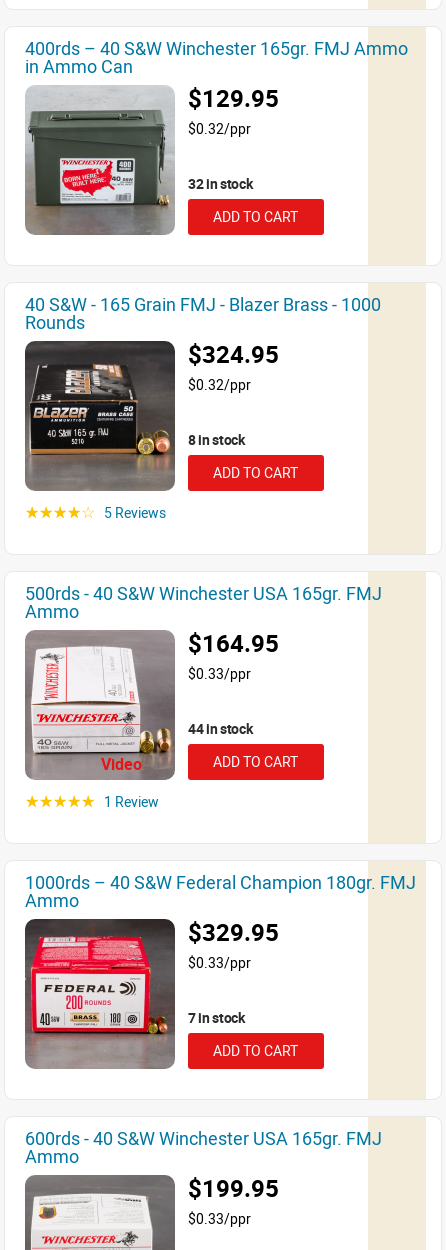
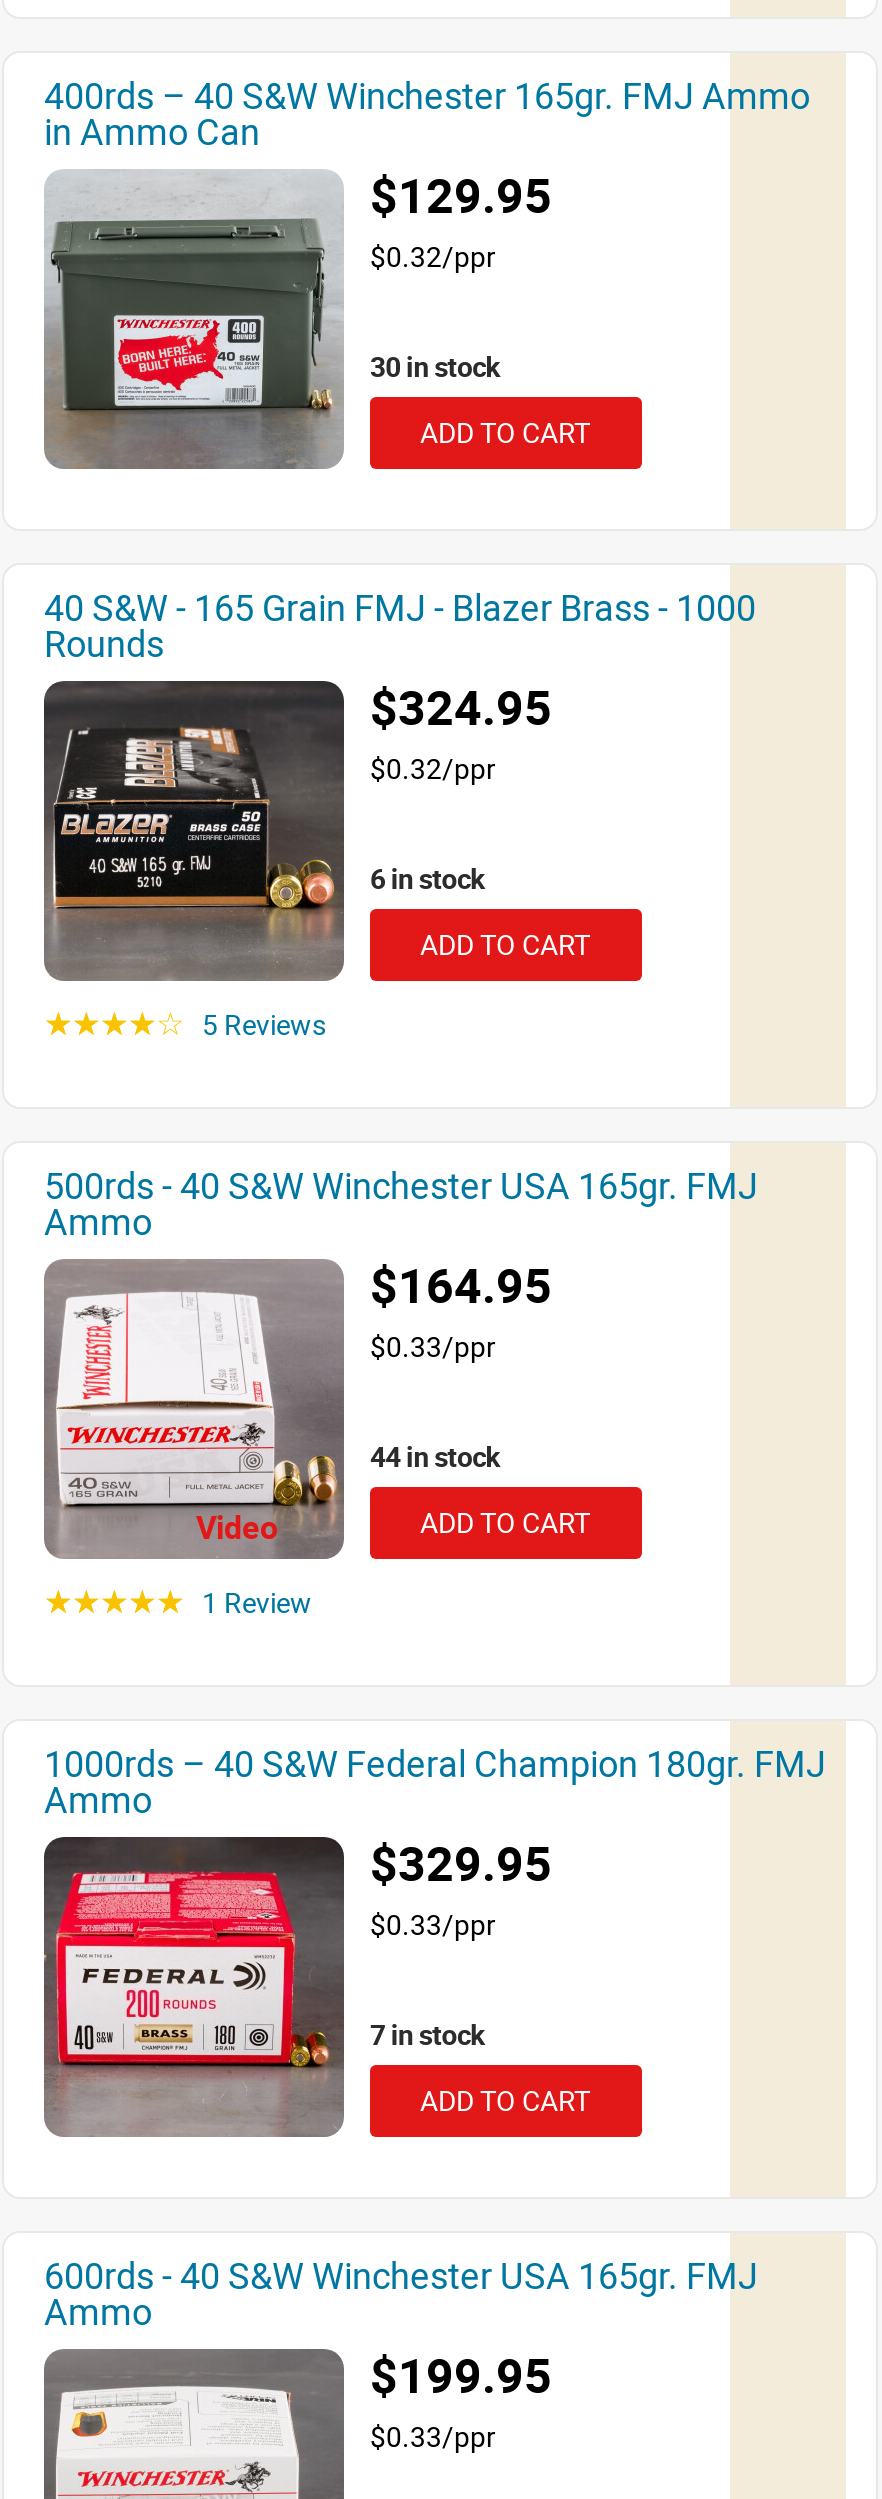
- 32 in stock
+ 30 in stock

- 8 in stock
+ 6 in stock
